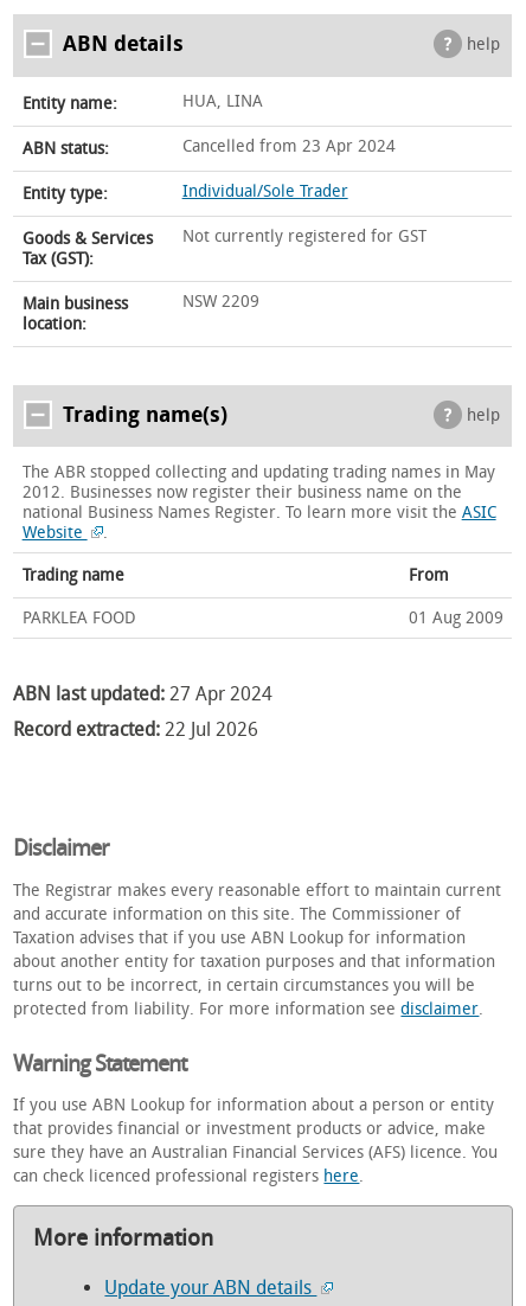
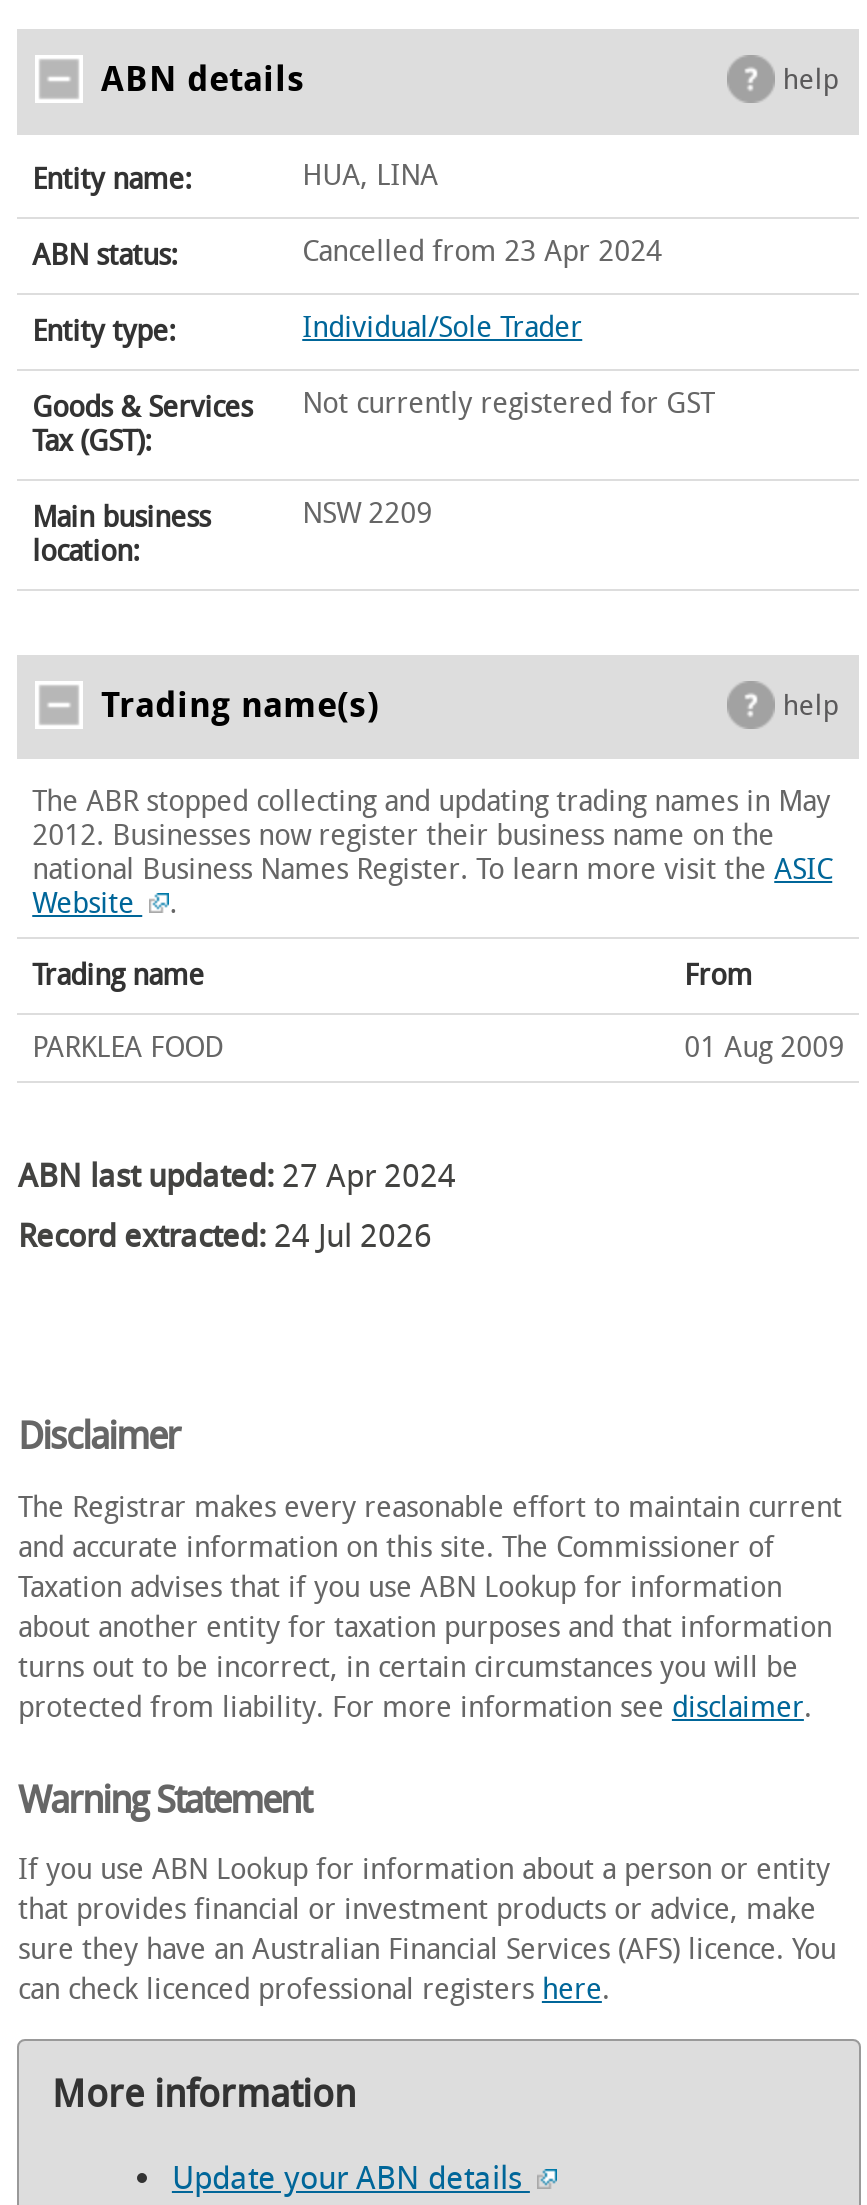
- Record extracted: 22 Jul 2026
+ Record extracted: 24 Jul 2026
